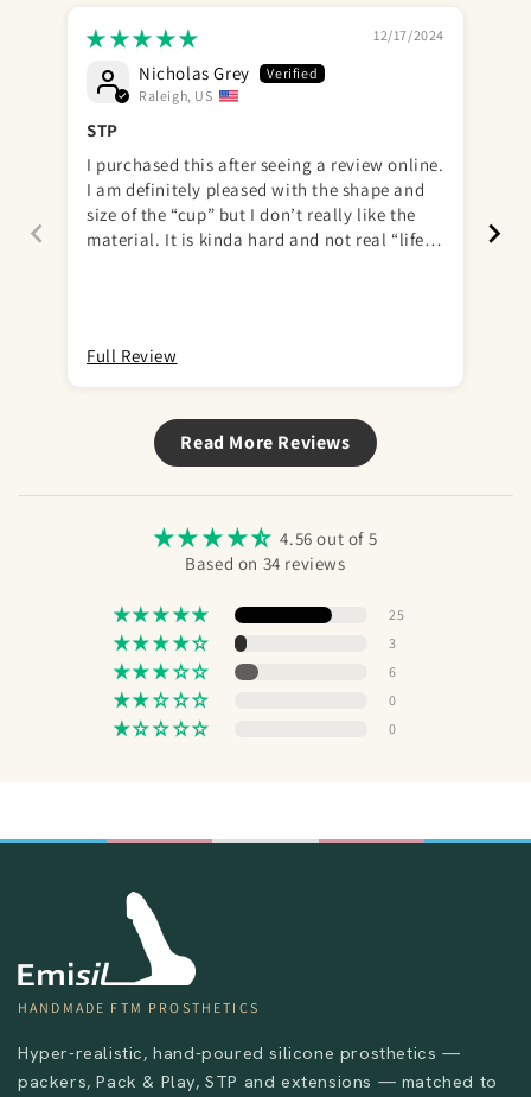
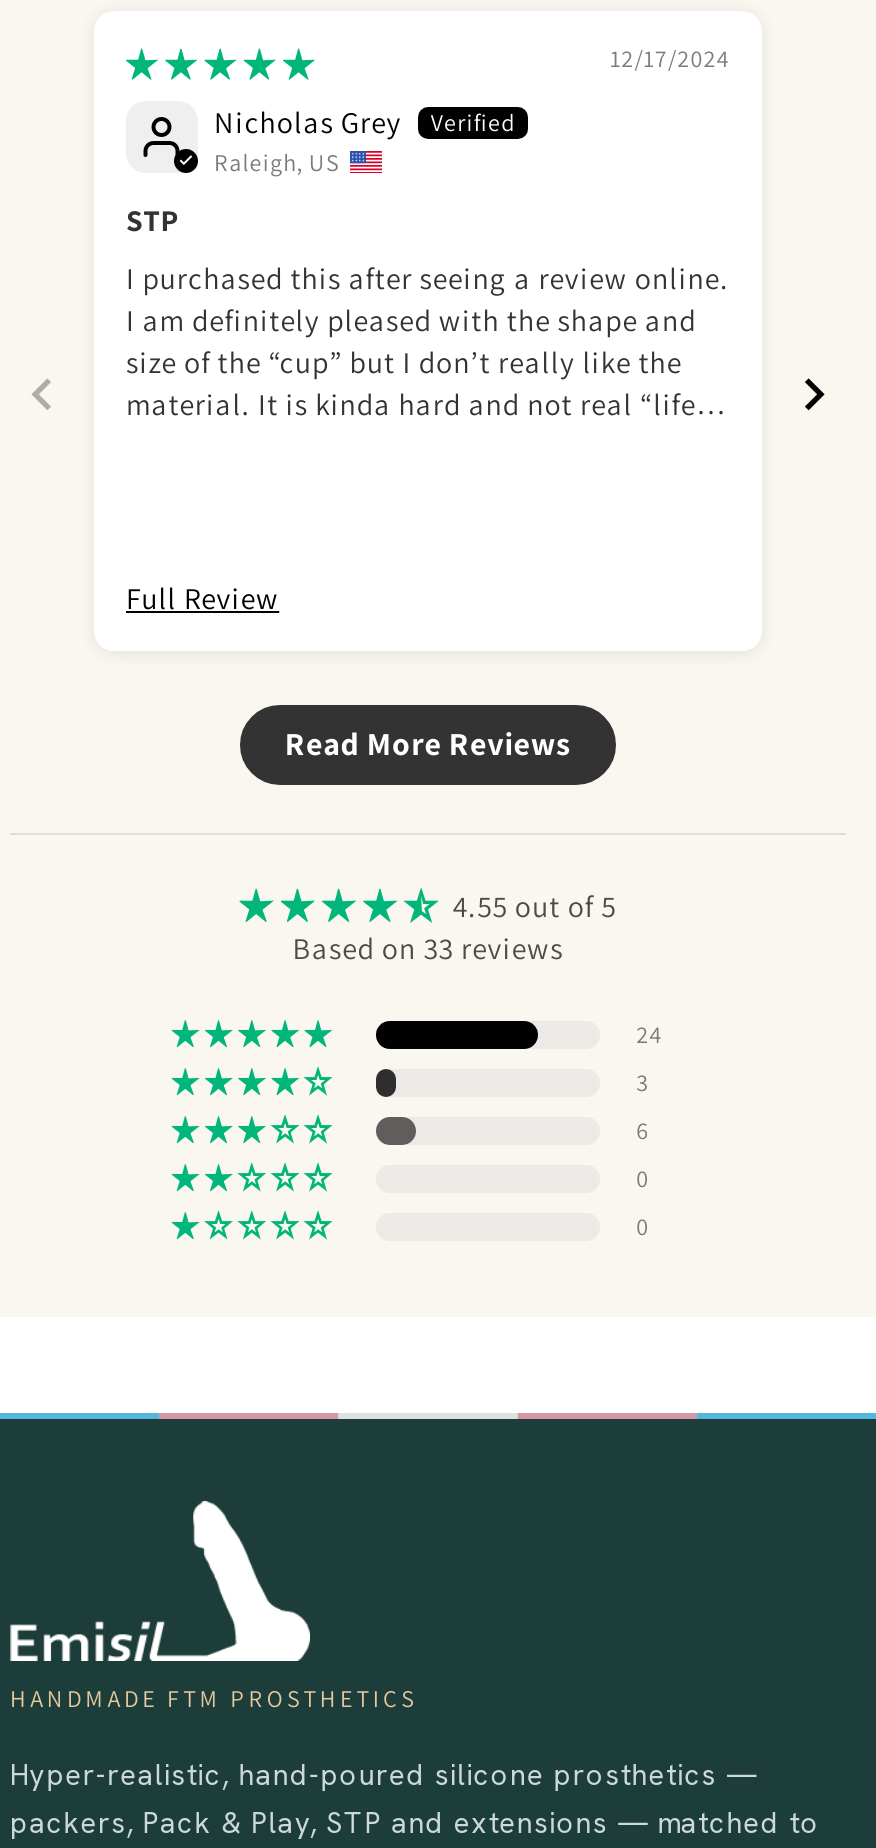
- 4.56 out of 5
+ 4.55 out of 5

- Based on 34 reviews
+ Based on 33 reviews

- 25
+ 24
